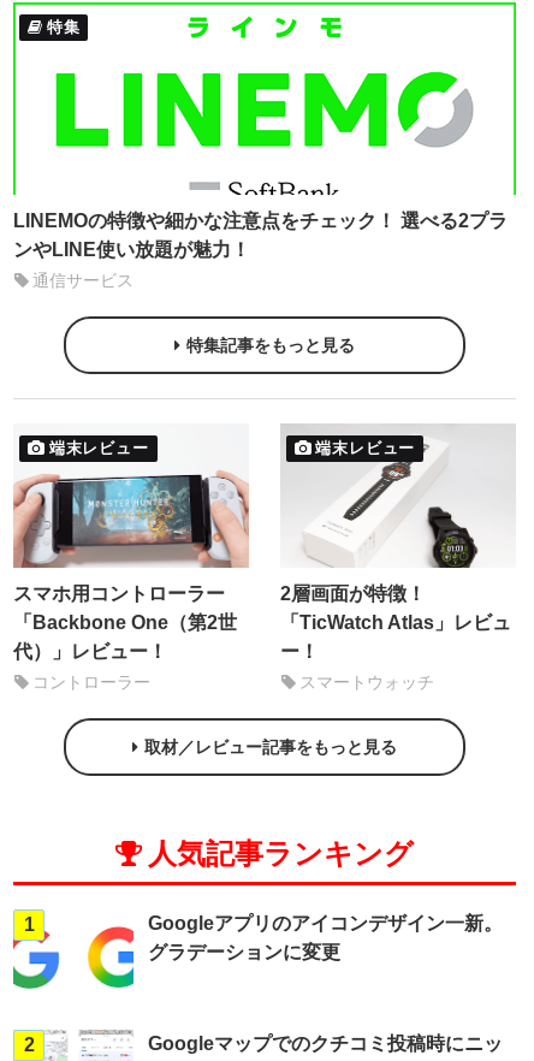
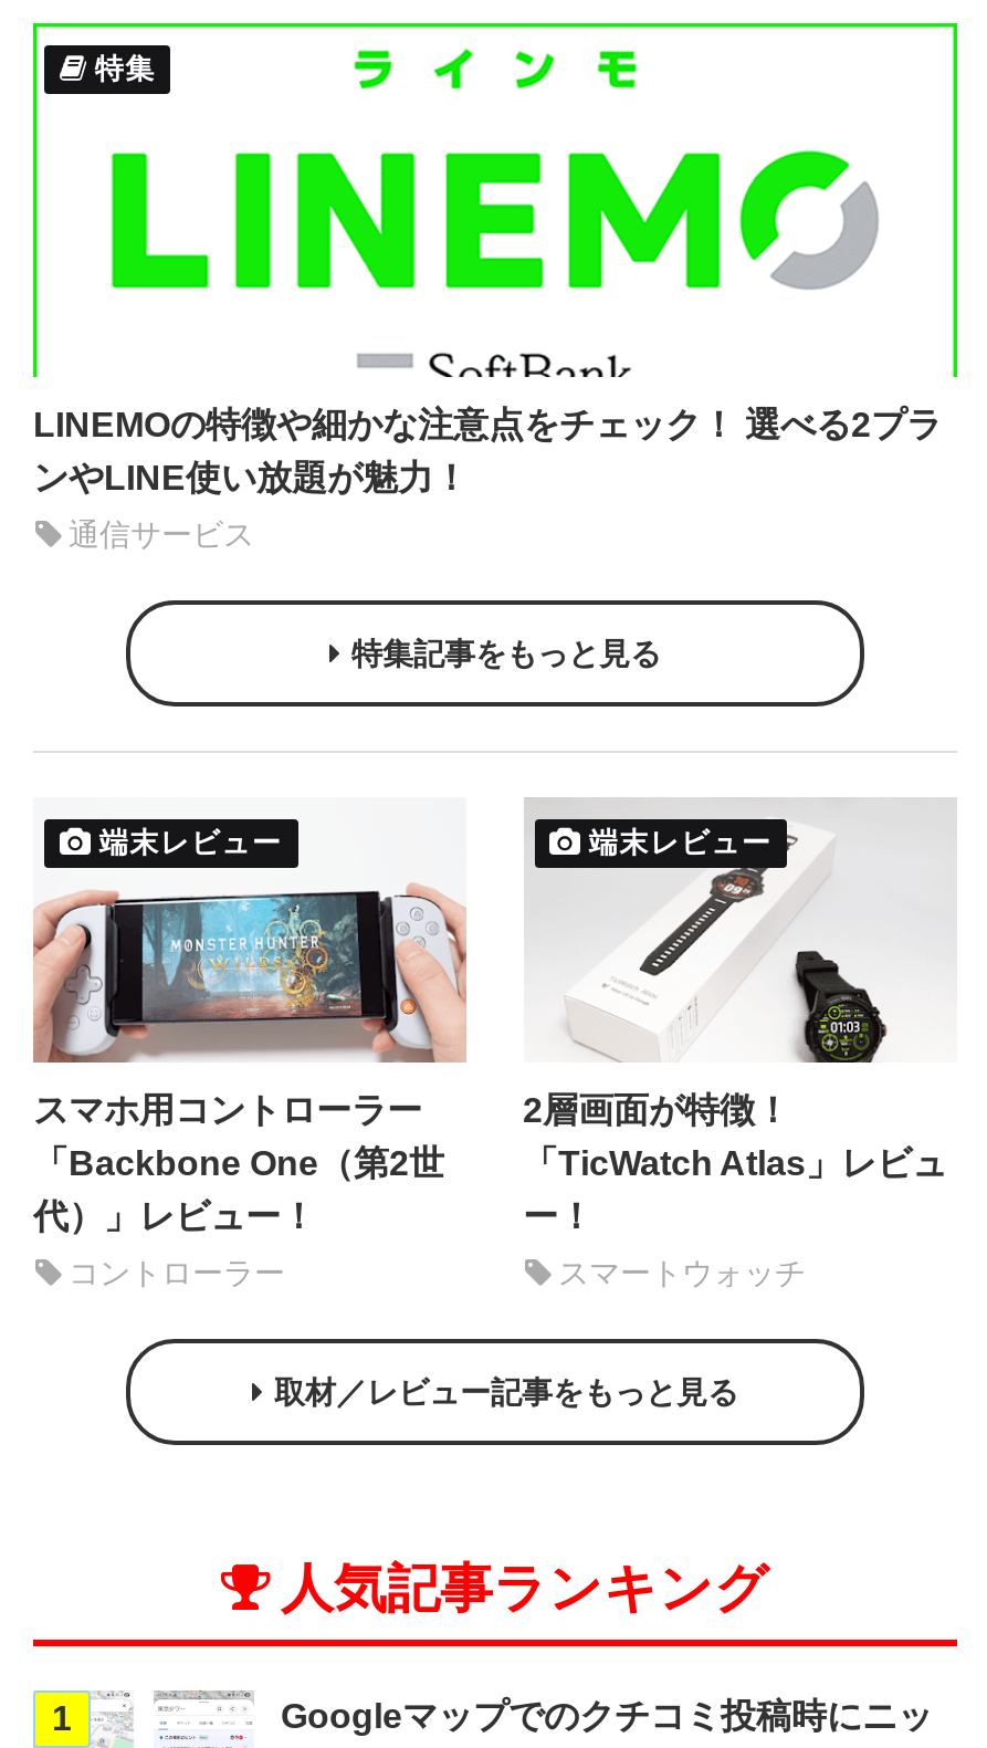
- [image]
- Googleアプリのアイコンデザイン一新。
- グラデーションに変更

- [image]
- 2
